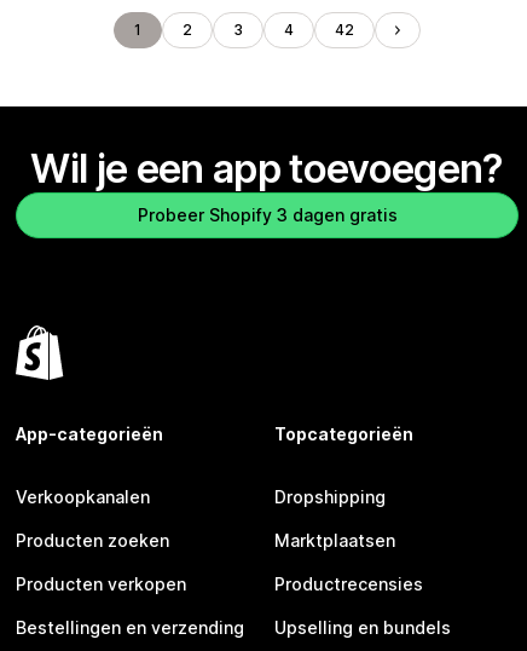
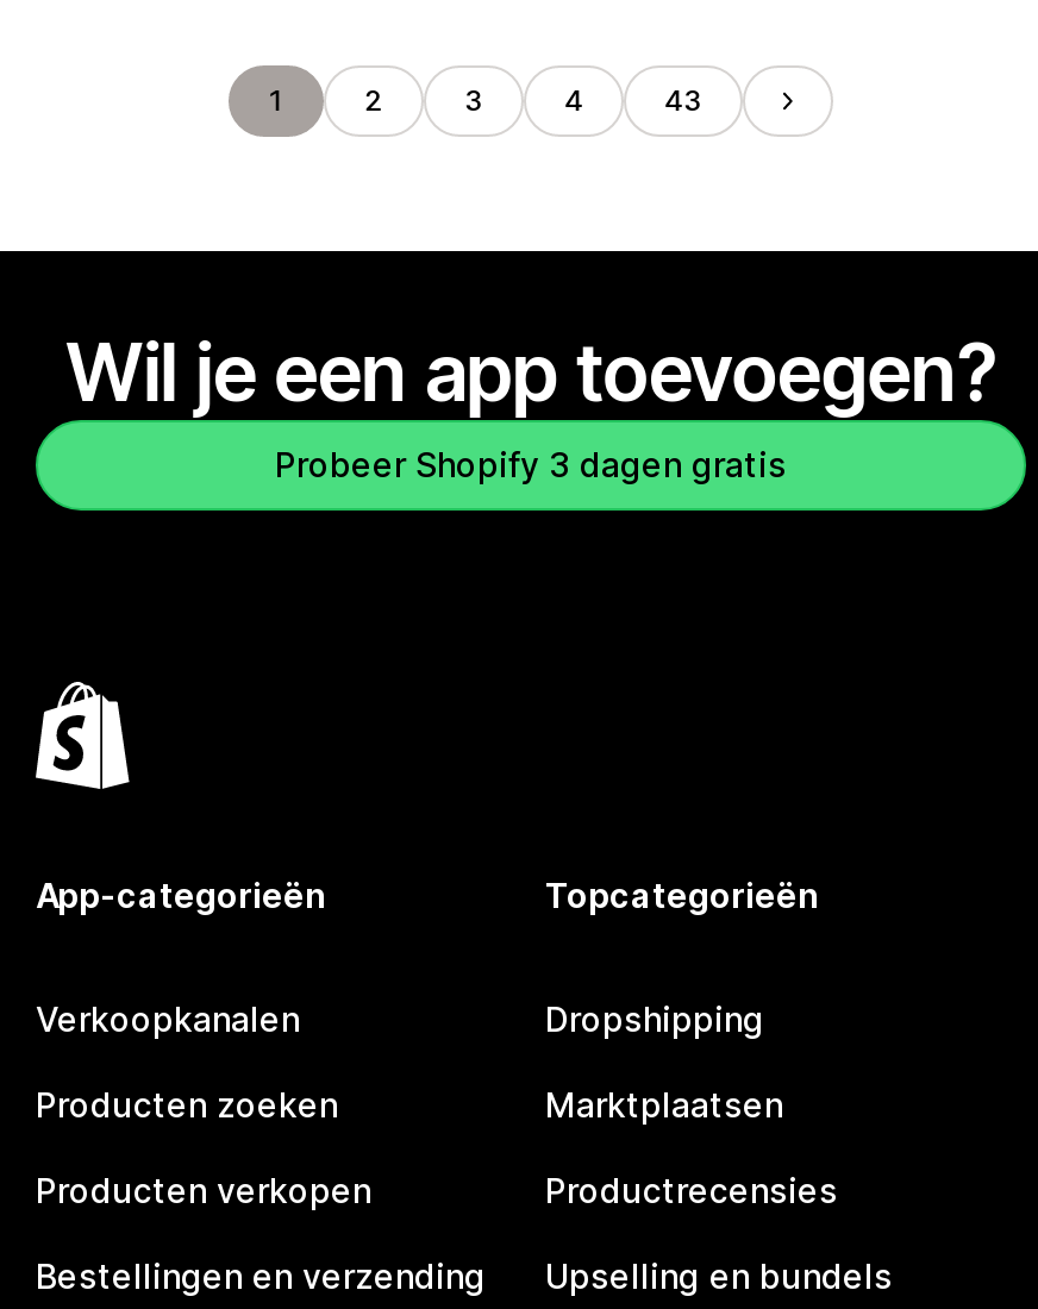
- 42
+ 43
